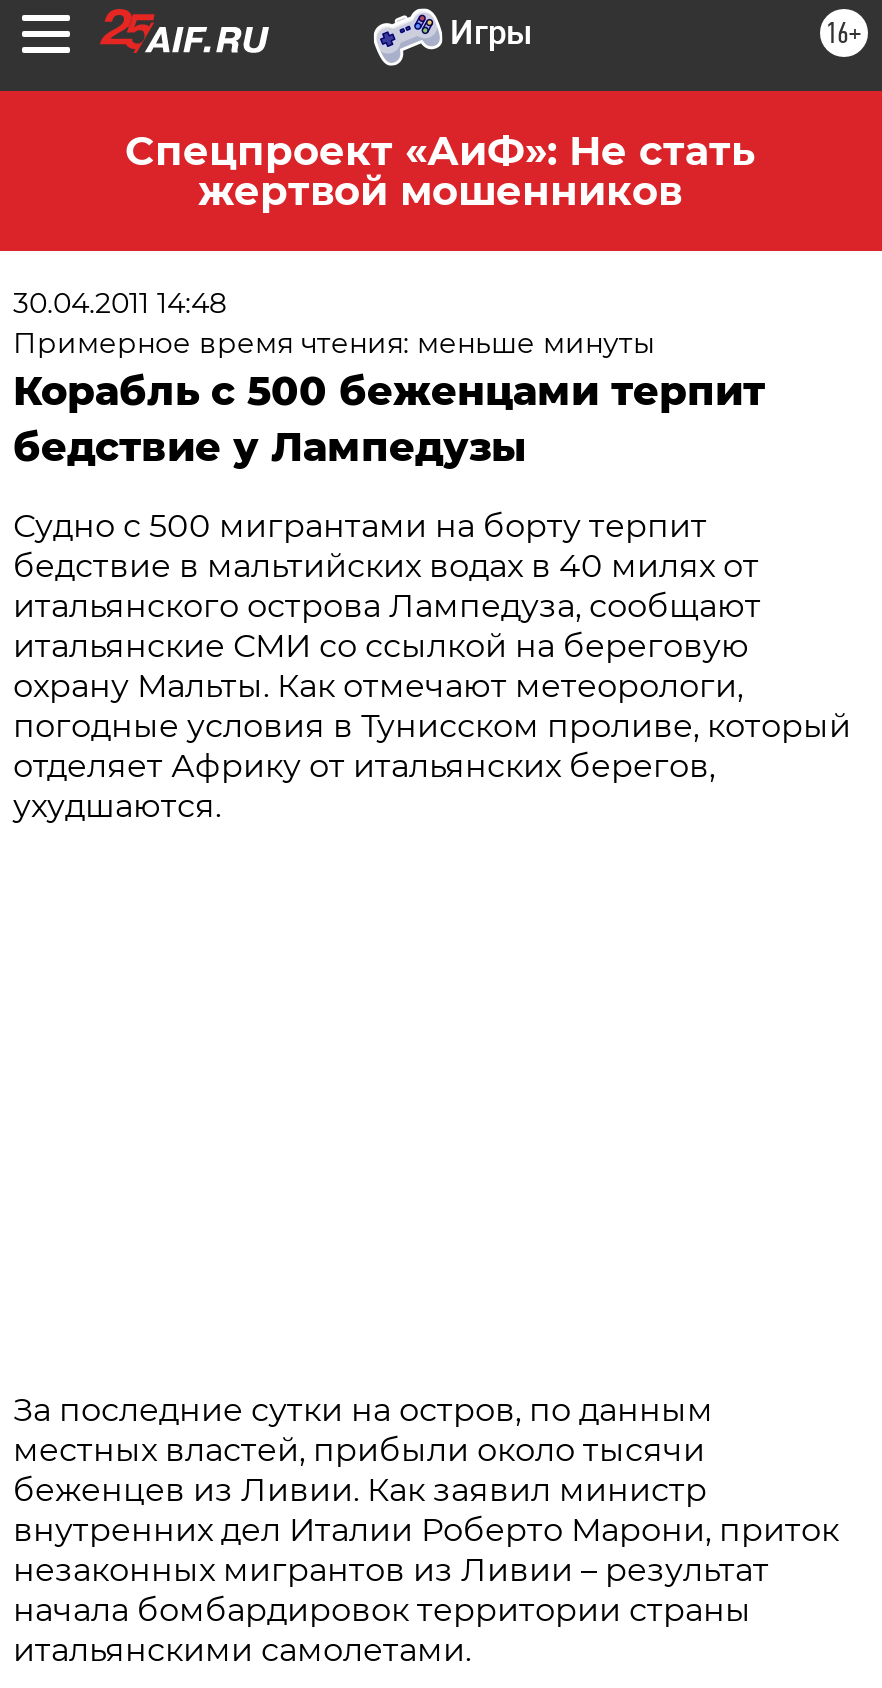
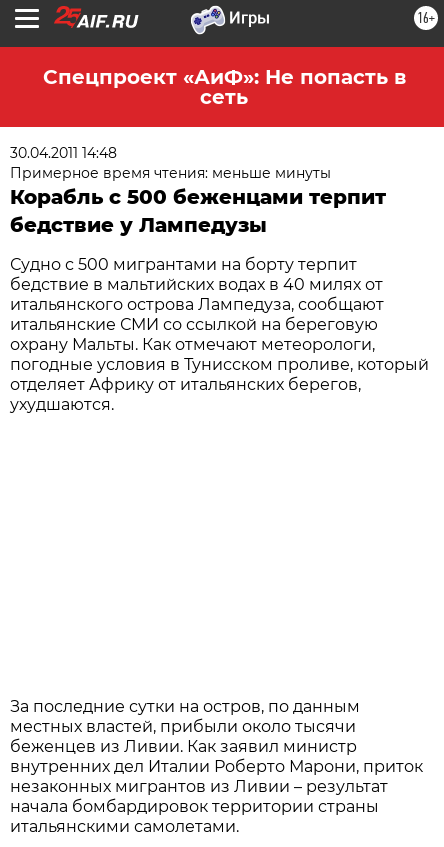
- Спецпроект «АиФ»: Не стать
- жертвой мошенников
+ Спецпроект «АиФ»: Не попасть в
+ сеть
